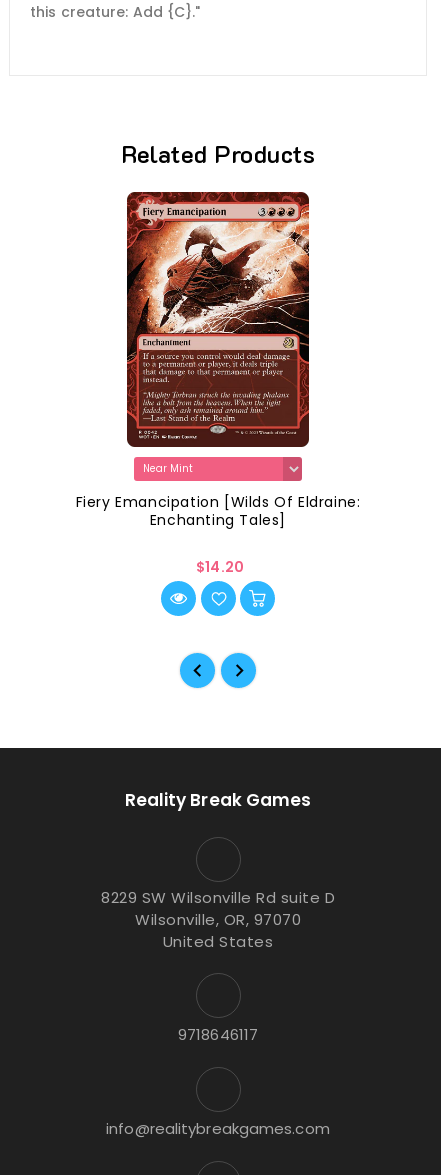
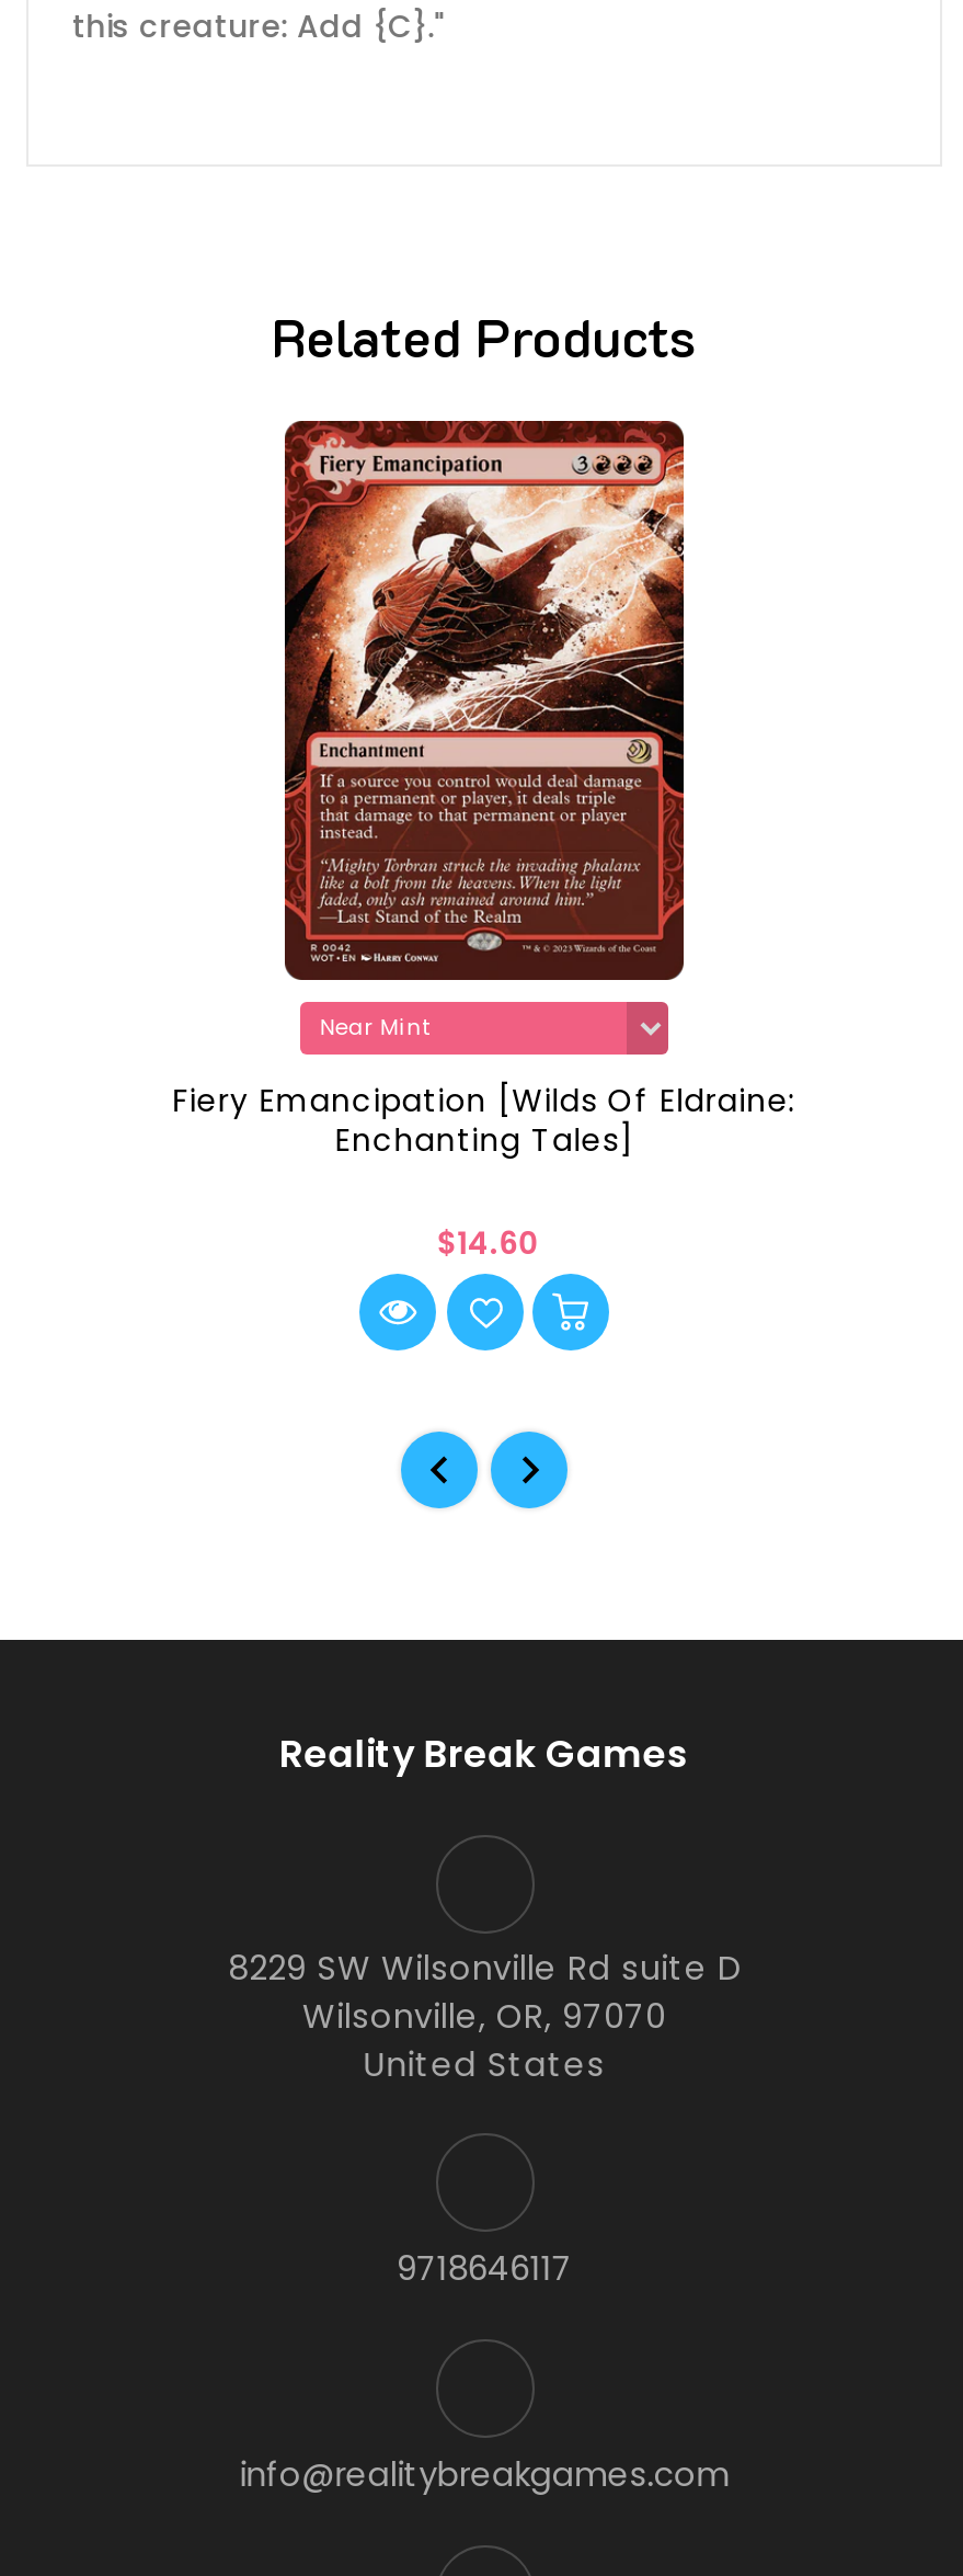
- $14.20
+ $14.60
